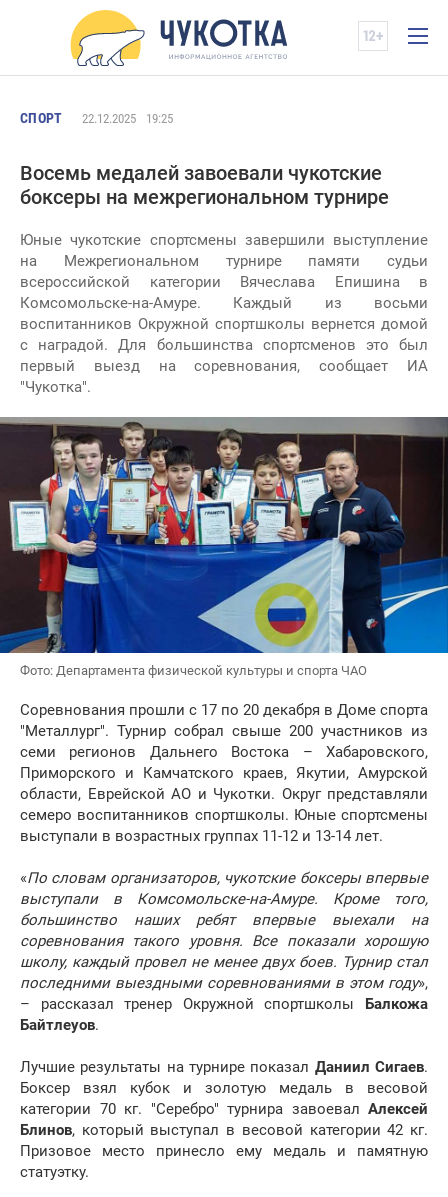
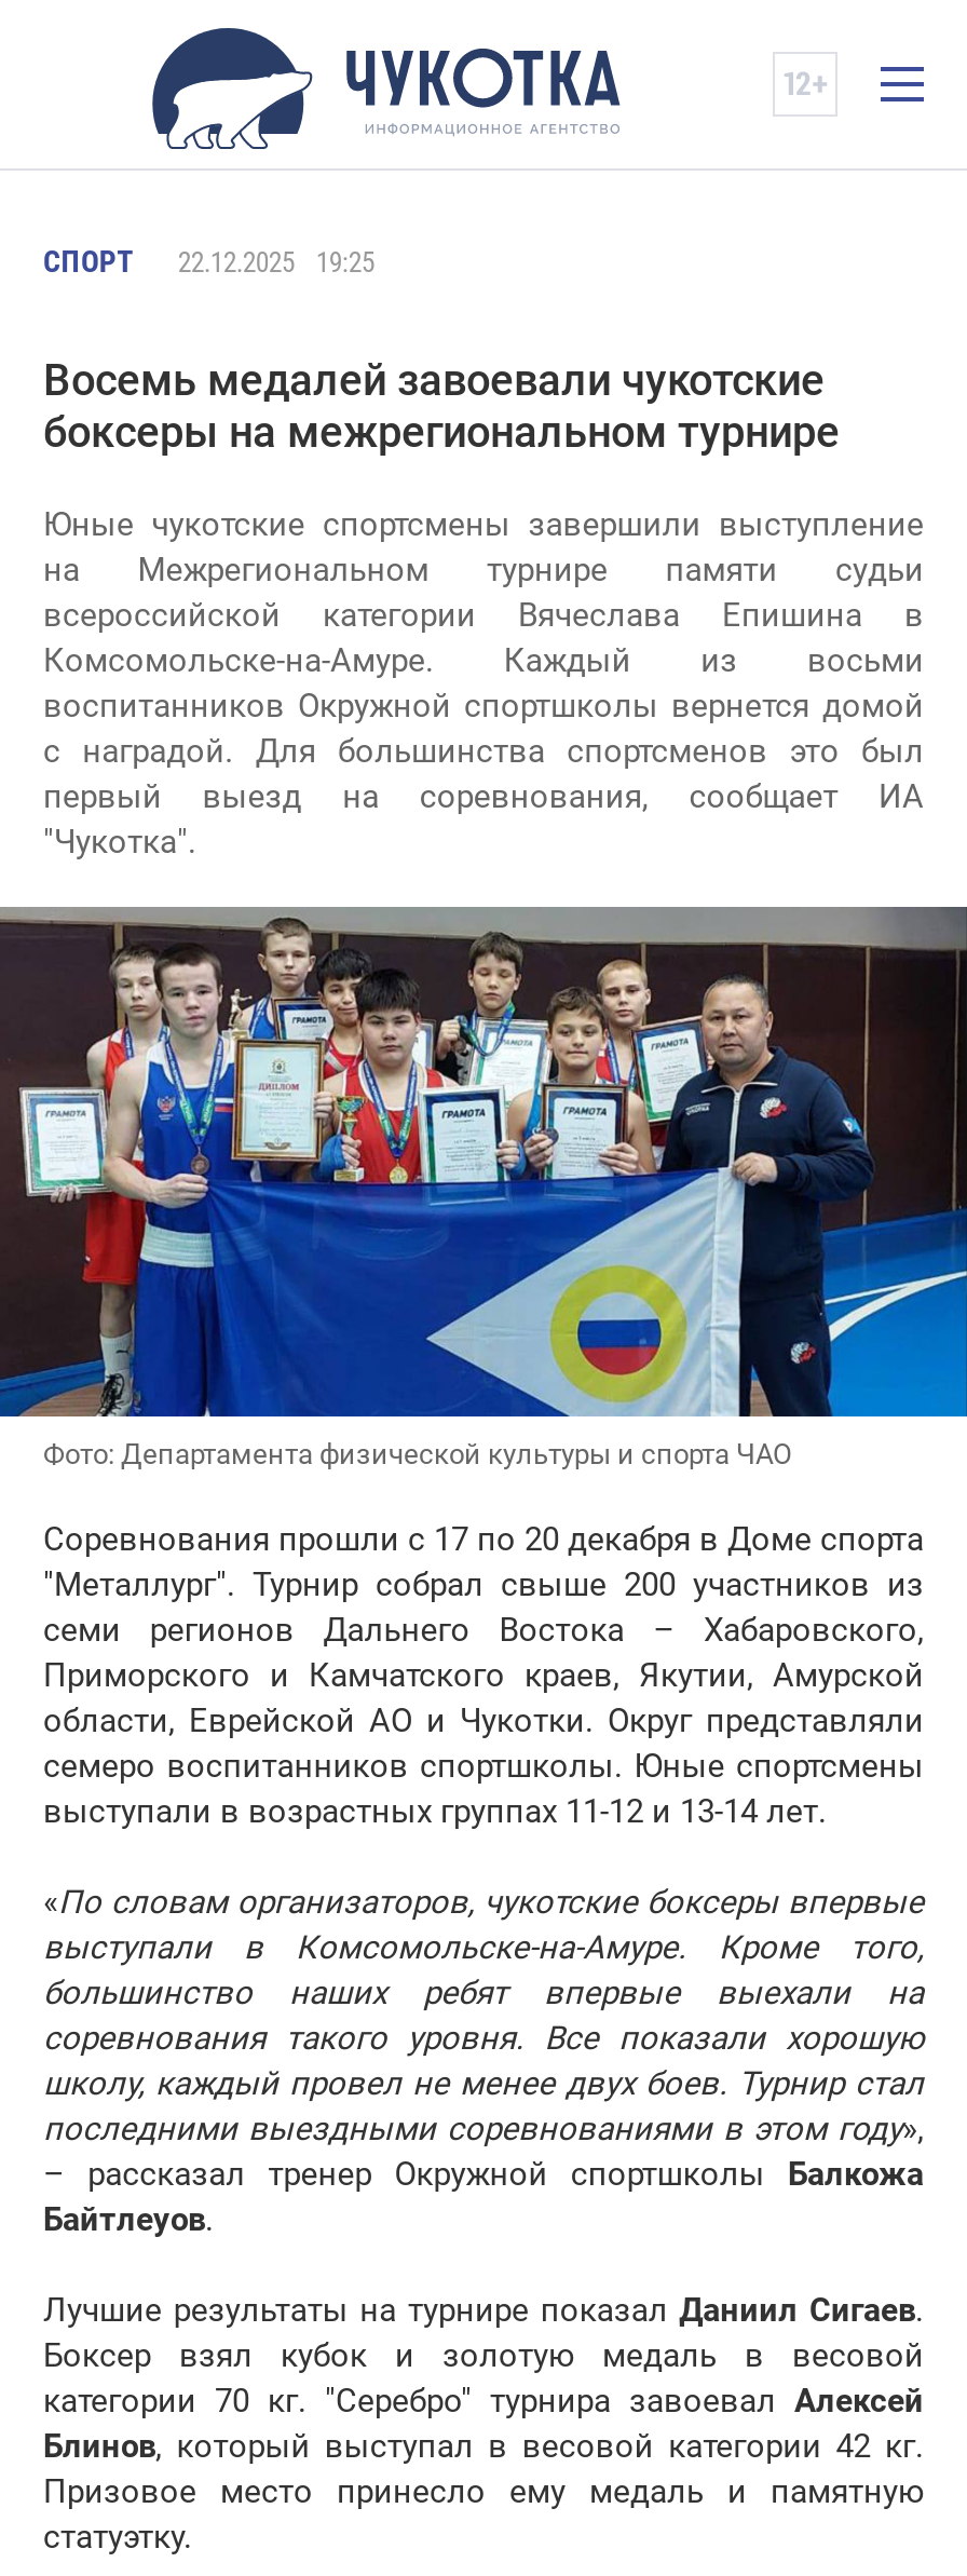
- [image]
+ [image]
